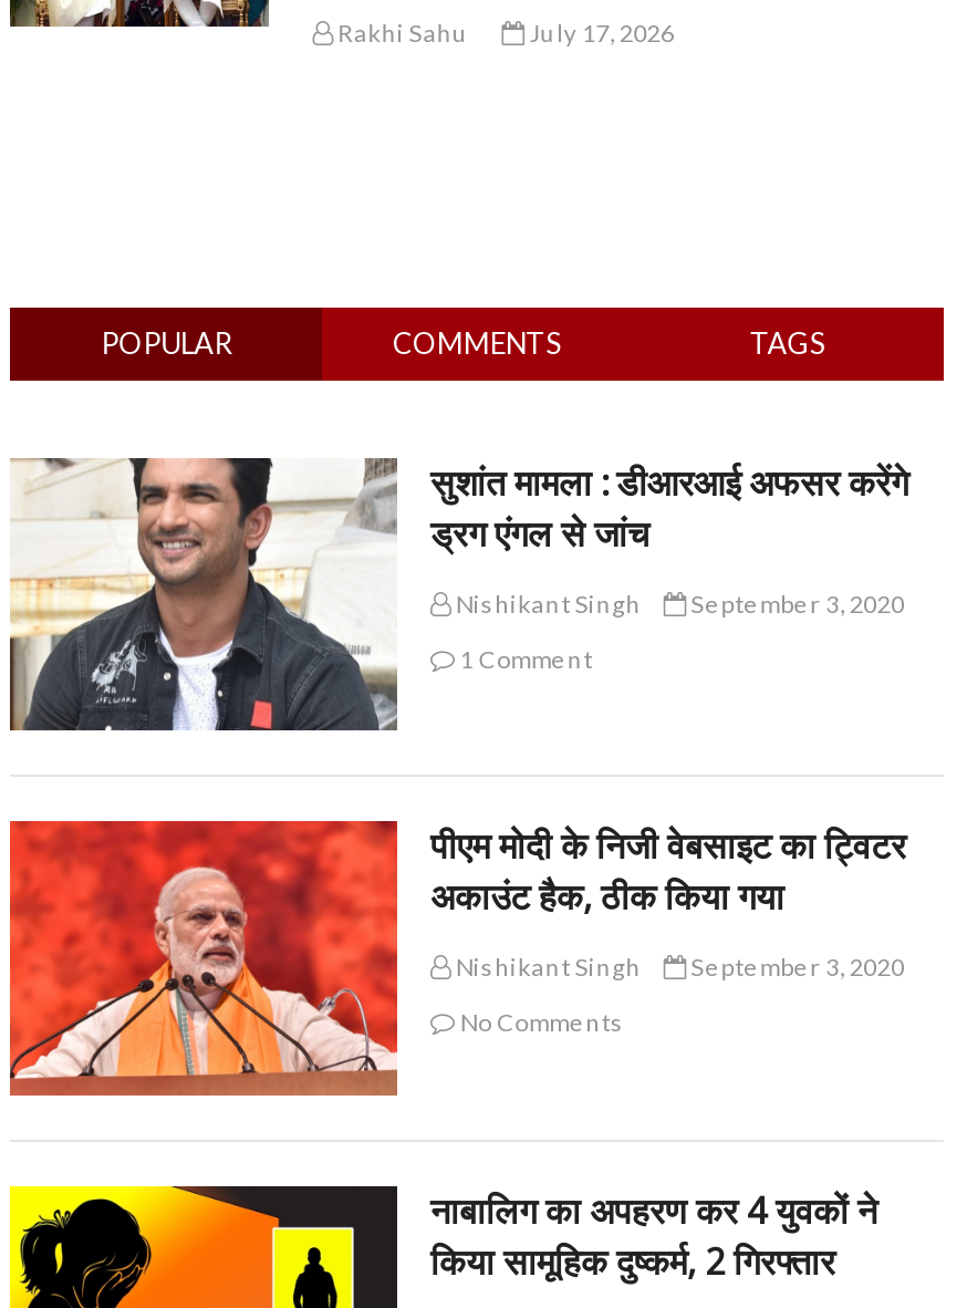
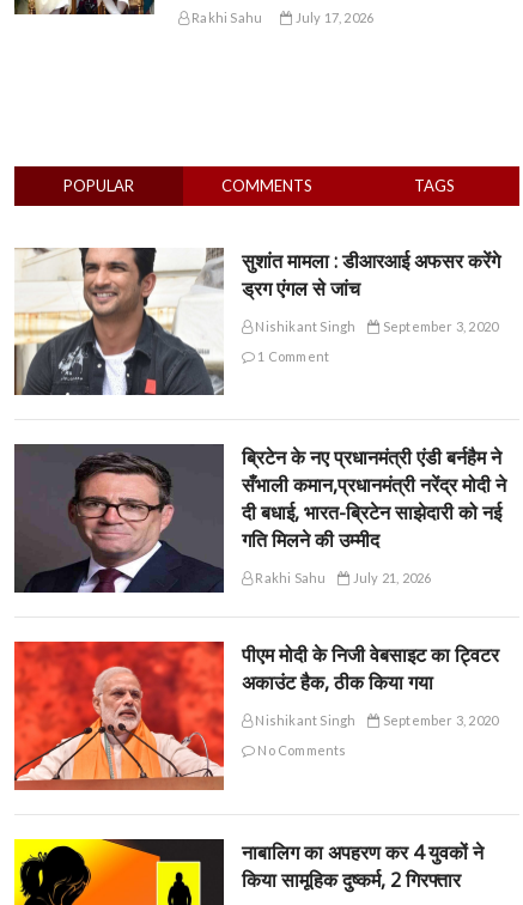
+ [image]
+ ब्रिटेन के नए प्रधानमंत्री एंडी बर्नहैम ने
+ सँभाली कमान,प्रधानमंत्री नरेंद्र मोदी ने
+ दी बधाई, भारत-ब्रिटेन साझेदारी को नई
+ गति मिलने की उम्मीद
+ Rakhi Sahu
+ July 21, 2026
